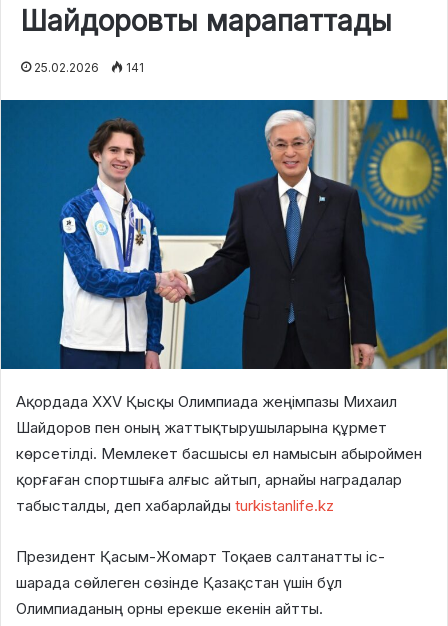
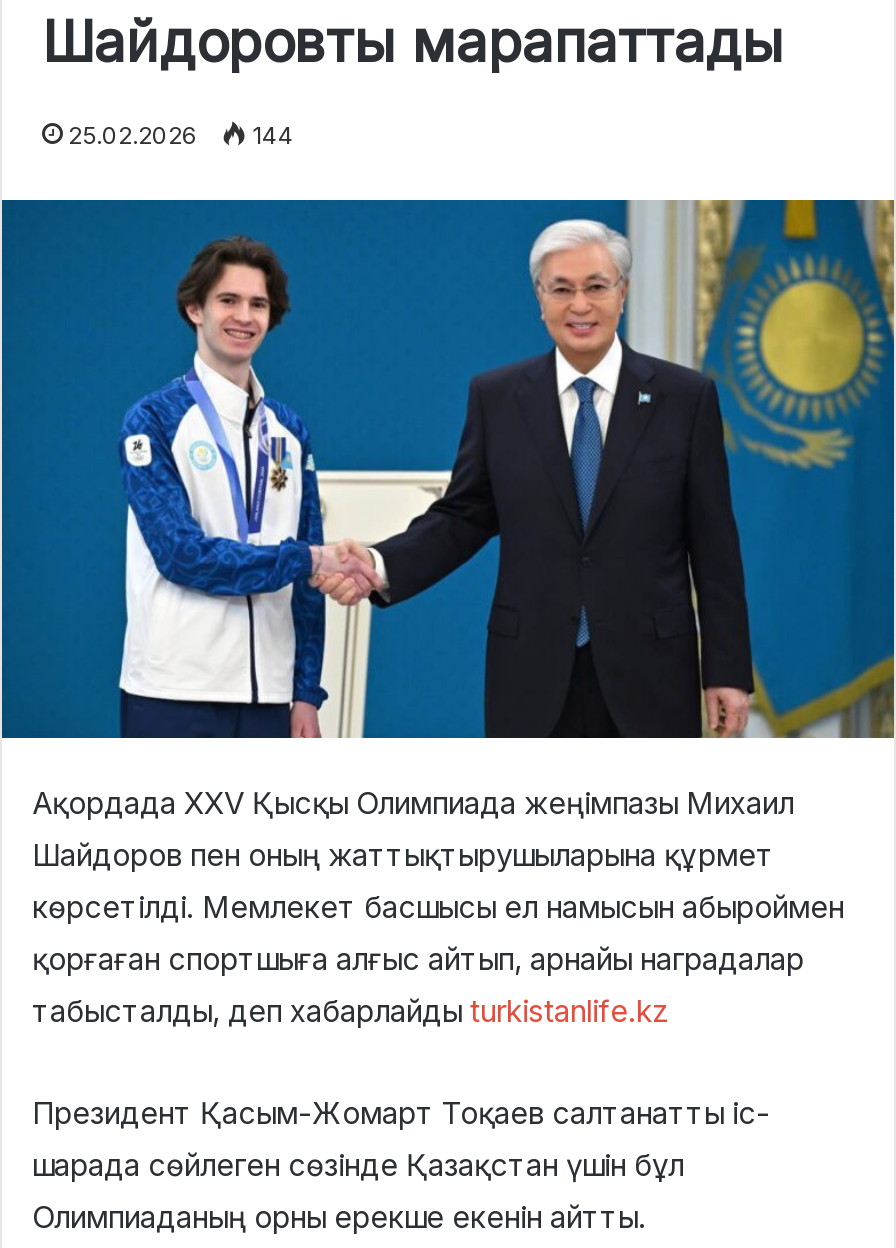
- 25.02.2026 141
+ 25.02.2026 144
